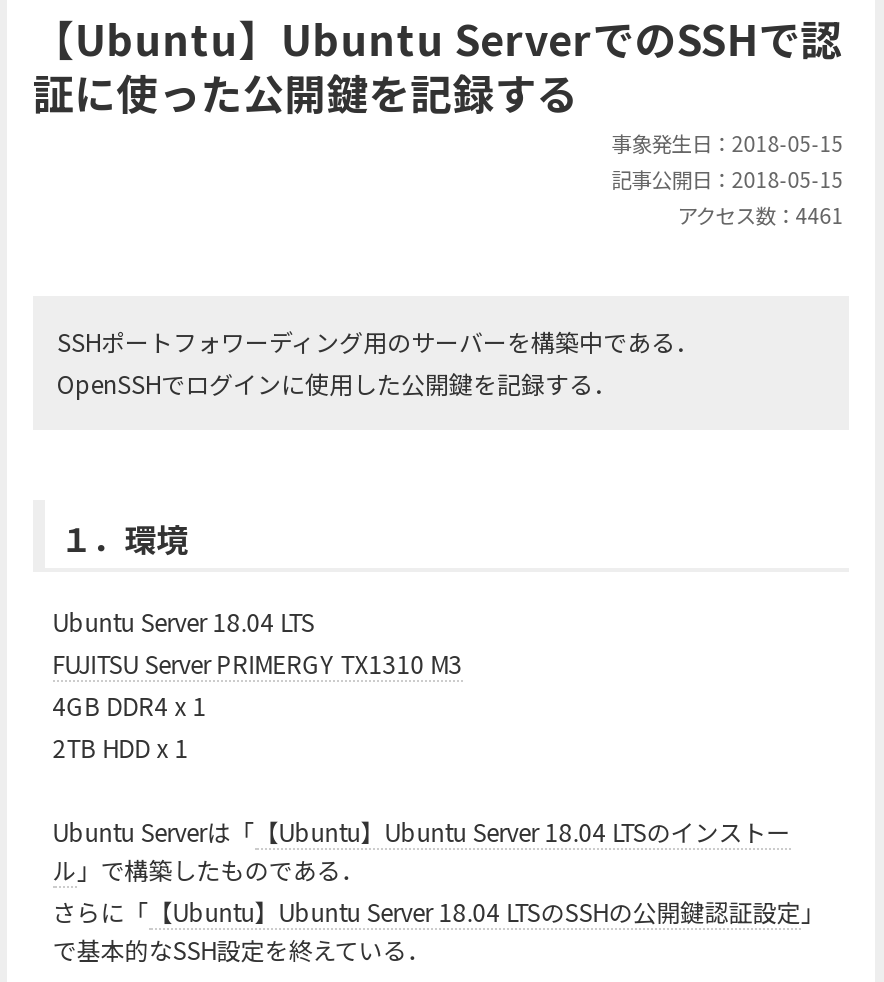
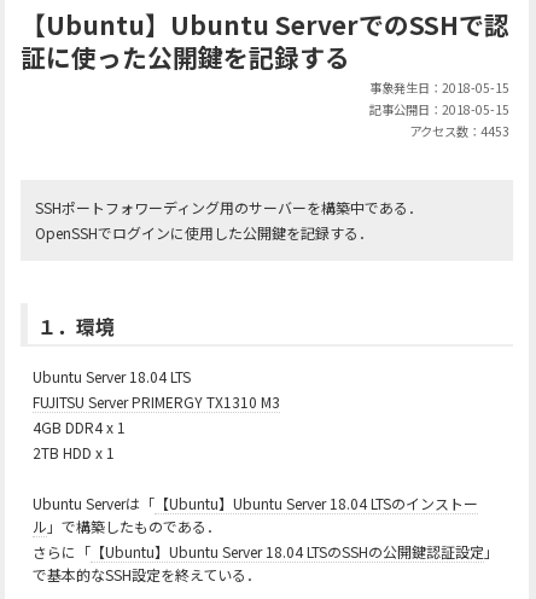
- アクセス数：4461
+ アクセス数：4453
